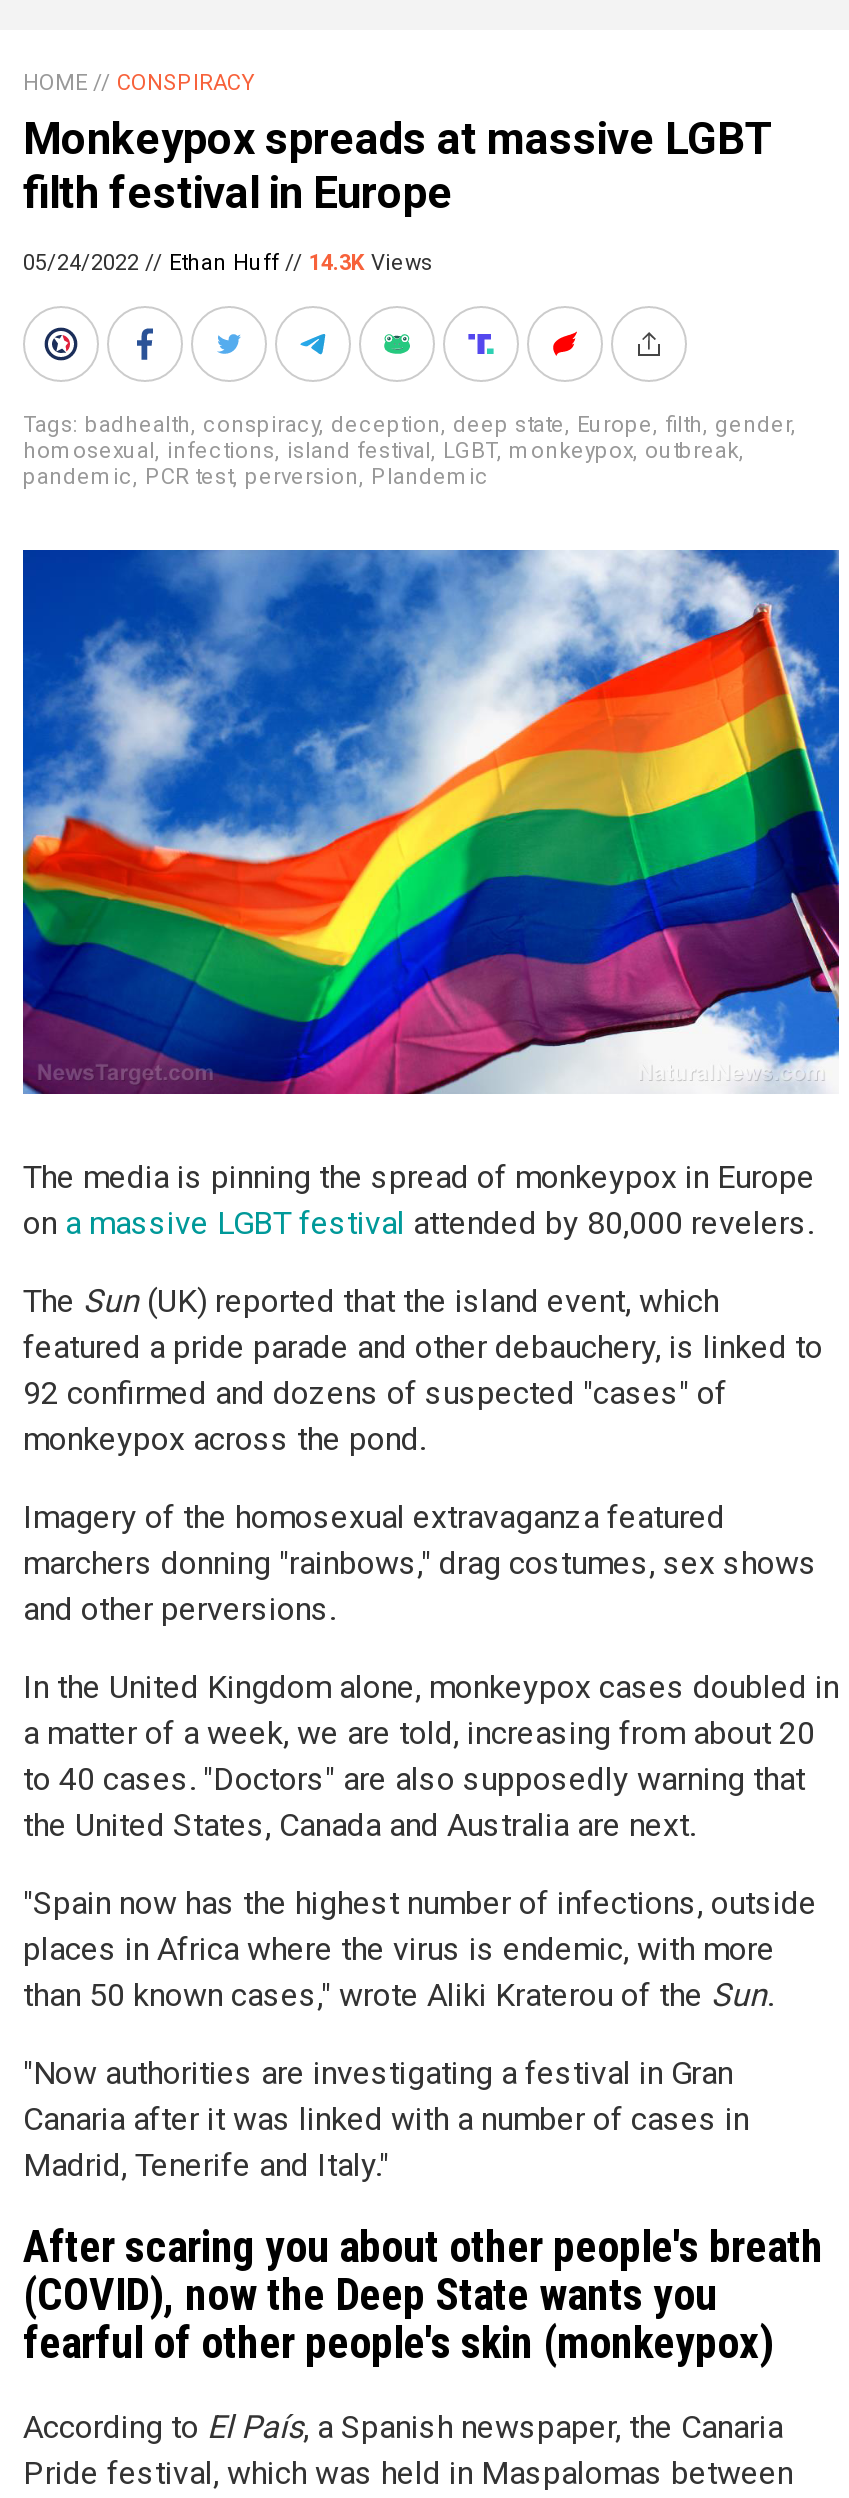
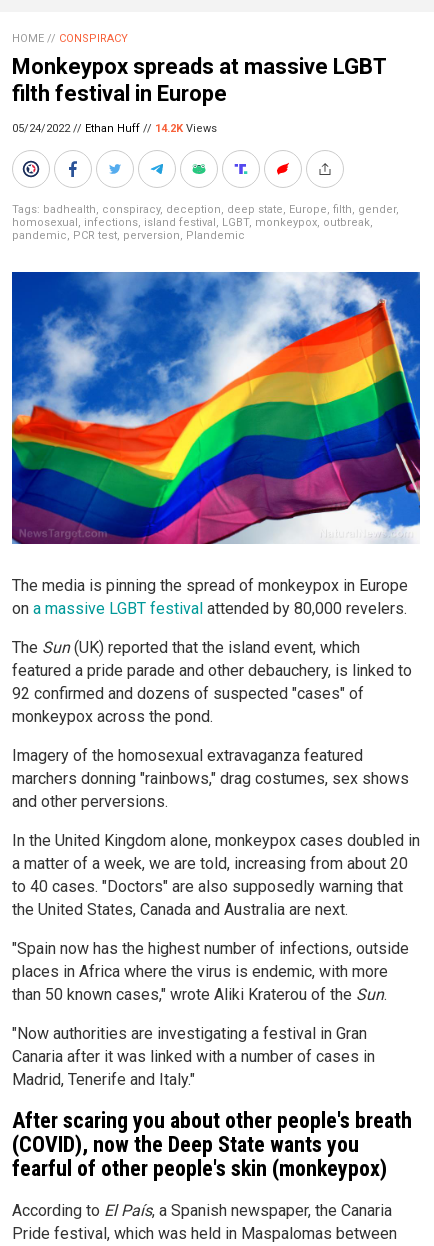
- 05/24/2022 // Ethan Huff // 14.3K Views
+ 05/24/2022 // Ethan Huff // 14.2K Views
